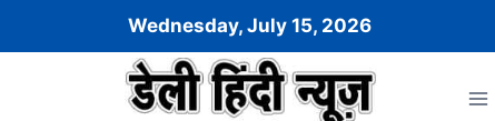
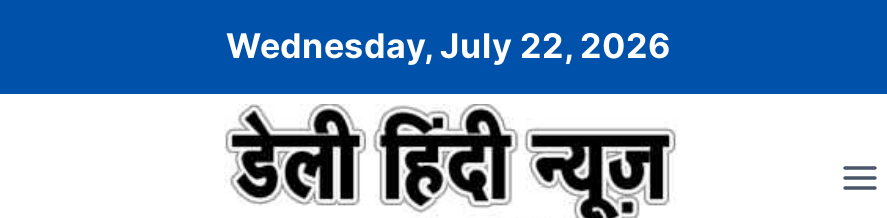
- Wednesday, July 15, 2026
+ Wednesday, July 22, 2026
